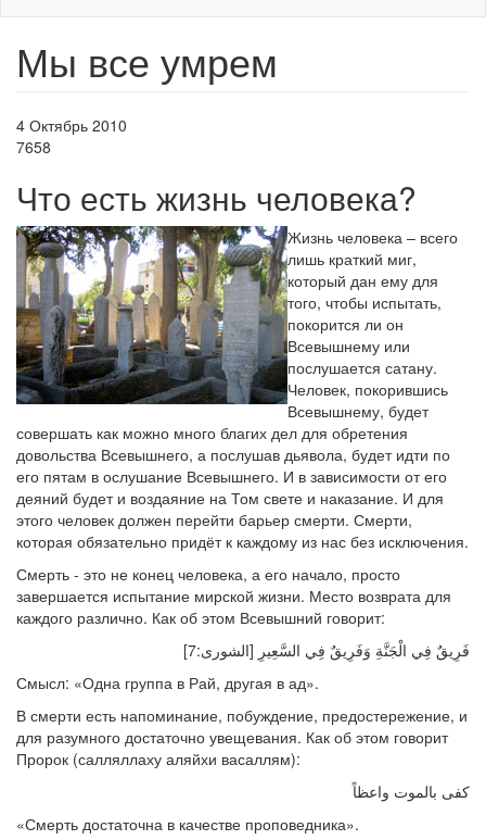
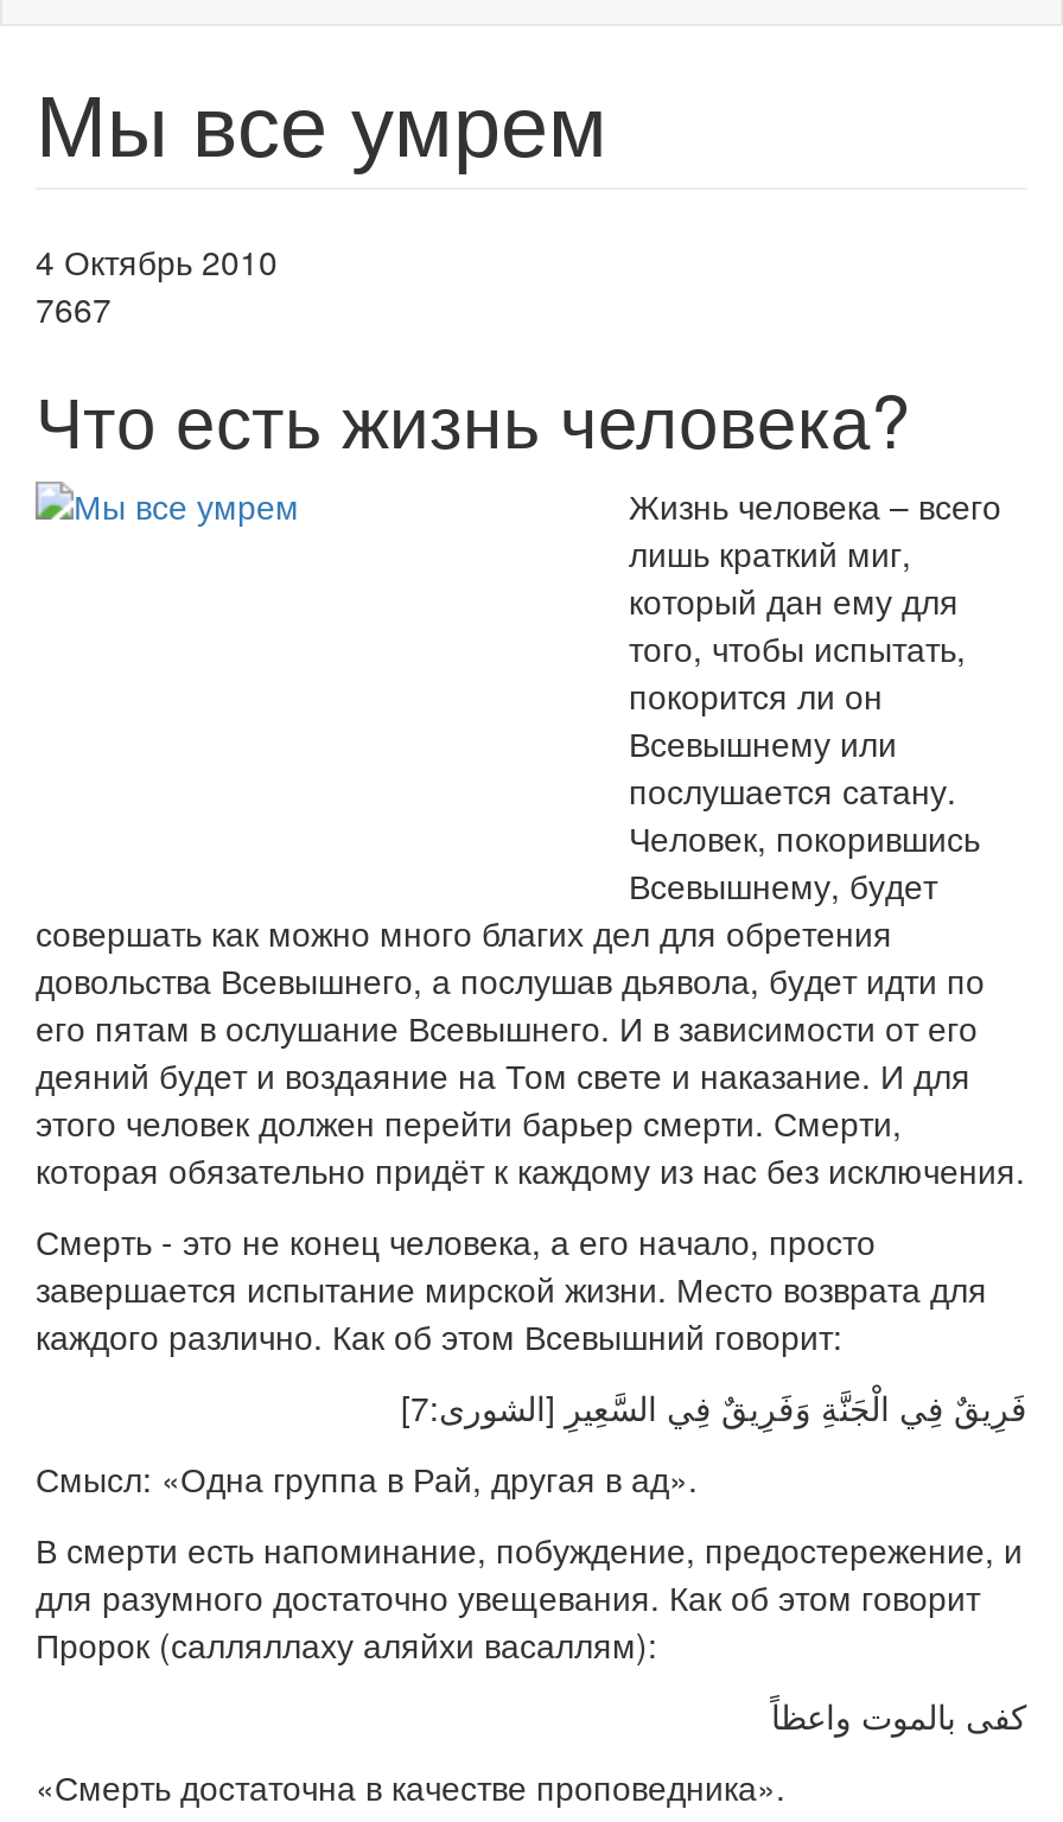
- 7658
+ 7667

- [image]
